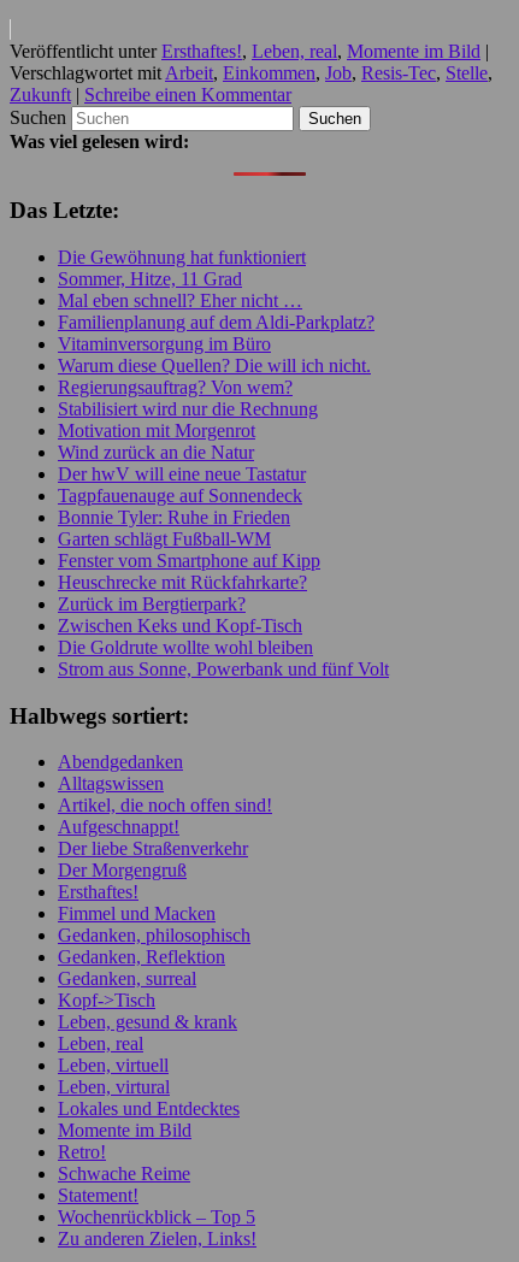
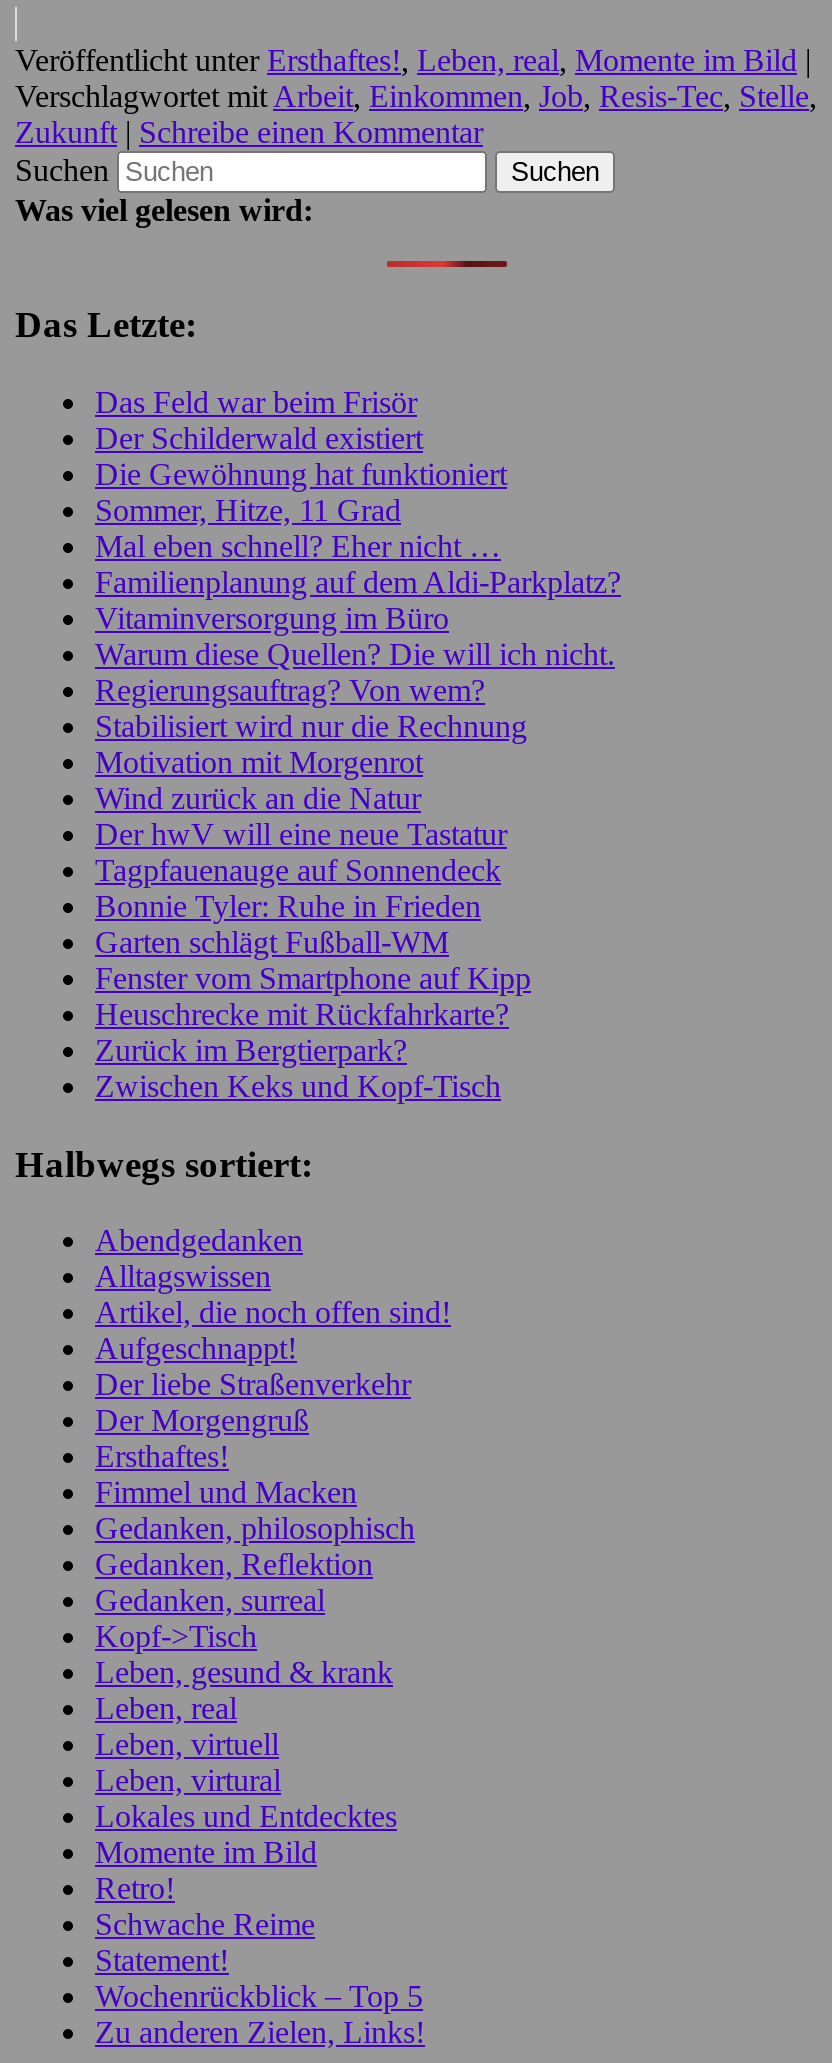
+ Das Feld war beim Frisör
+ Der Schilderwald existiert

moved down: Die Gewöhnung hat funktioniert | Sommer, Hitze, 11 Grad | Mal eben schnell? Eher nicht … | ... | Zurück im Bergtierpark? | Zwischen Keks und Kopf-Tisch

- Die Goldrute wollte wohl bleiben
- Strom aus Sonne, Powerbank und fünf Volt
